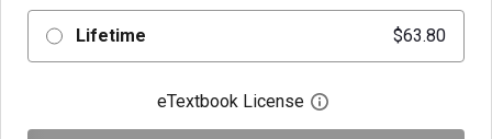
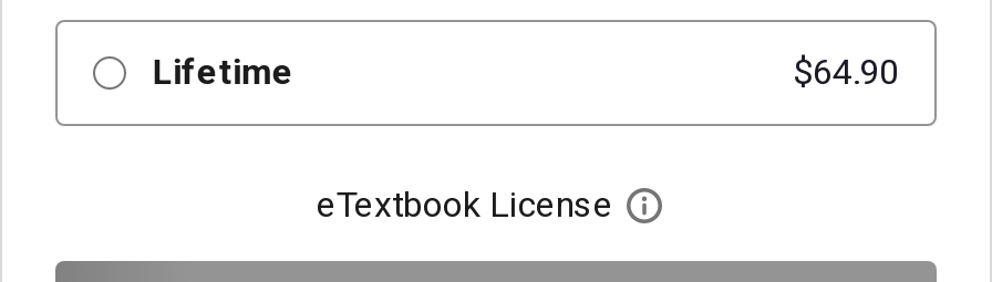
- $63.80
+ $64.90
